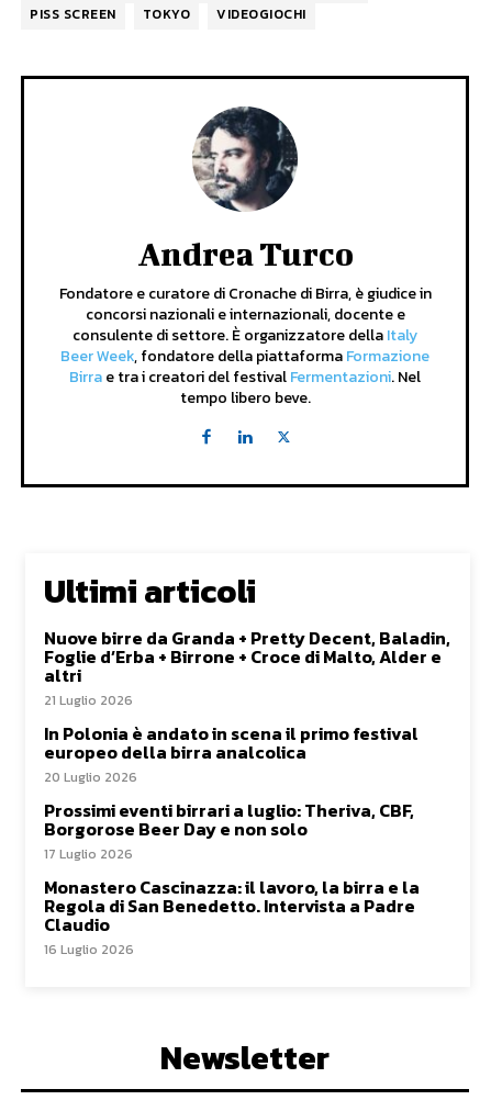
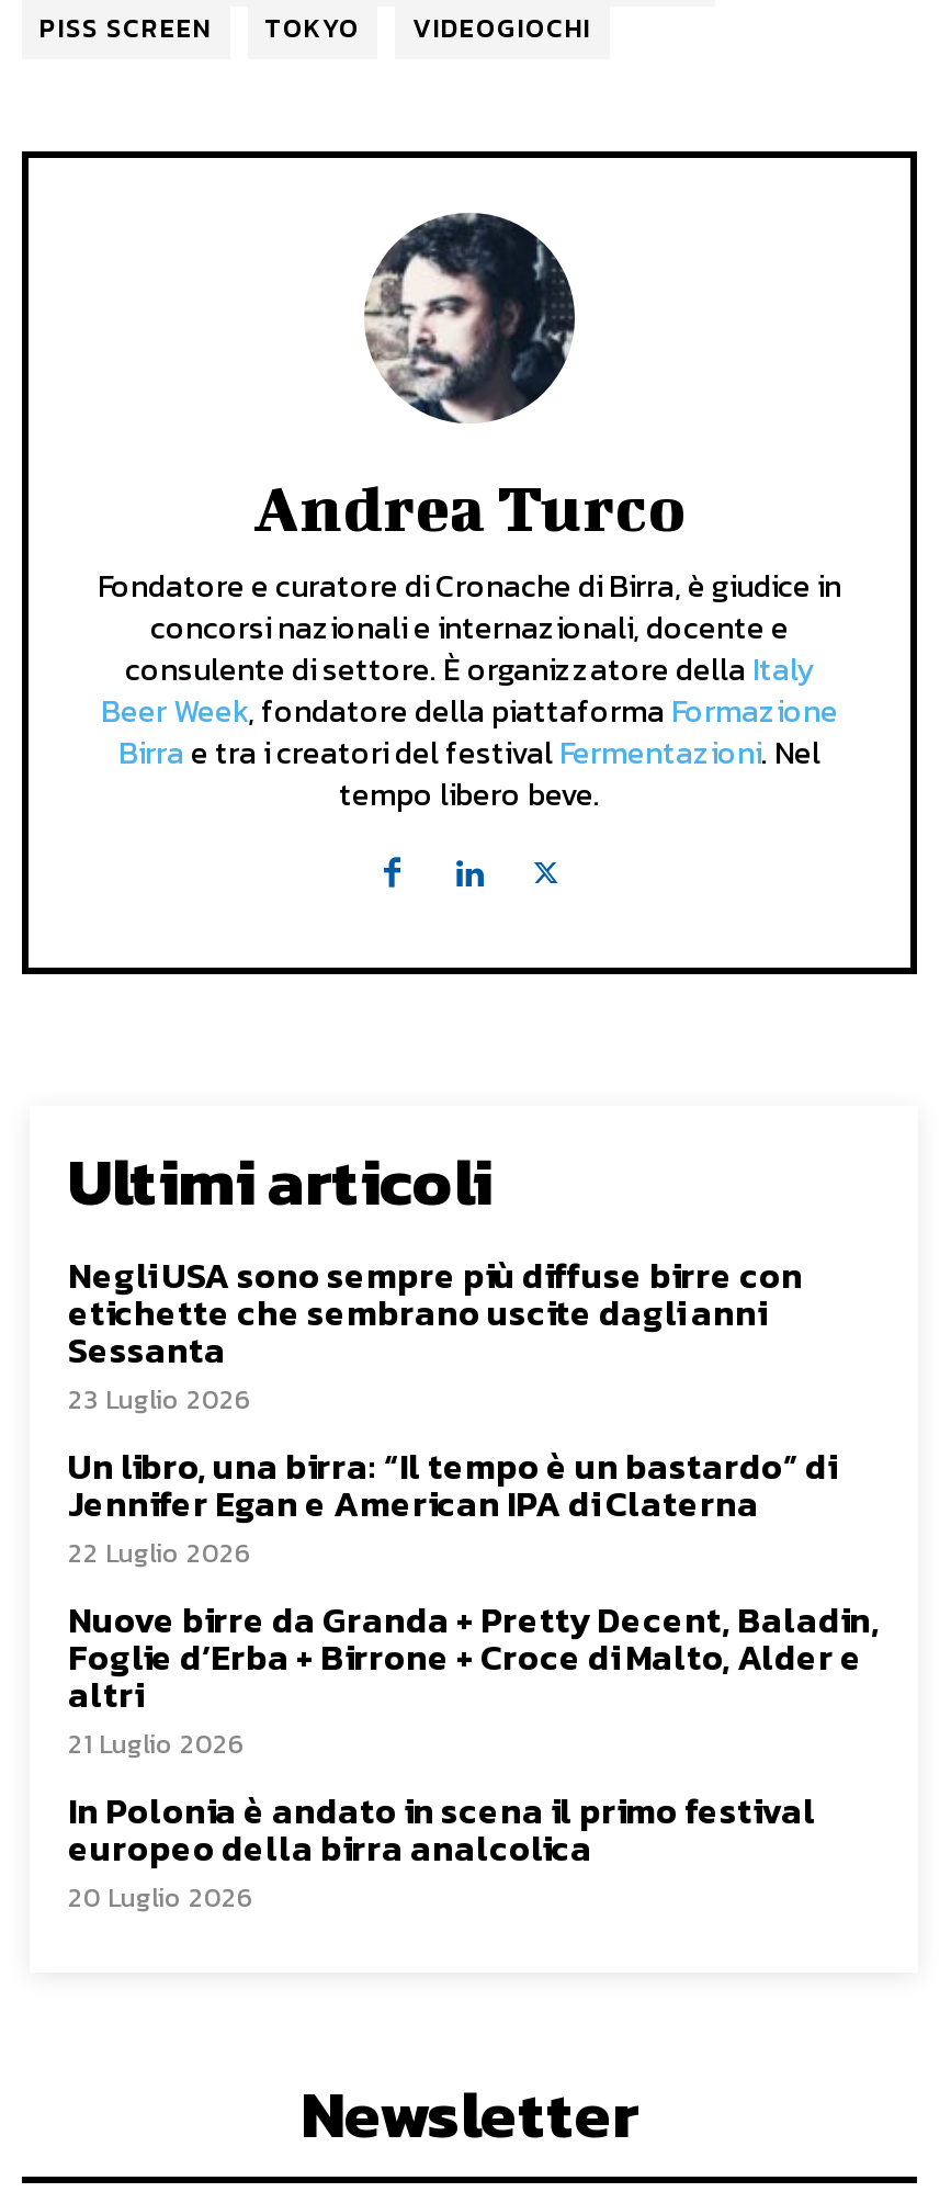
+ Negli USA sono sempre più diffuse birre con
+ etichette che sembrano uscite dagli anni
+ Sessanta
+ 23 Luglio 2026
+ Un libro, una birra: “Il tempo è un bastardo” di
+ Jennifer Egan e American IPA di Claterna
+ 22 Luglio 2026

moved down: Nuove birre da Granda + Pretty Decent, Baladin, | Foglie d’Erba + Birrone + Croce di Malto, Alder e | altri | 21 Luglio 2026 | In Polonia è andato in scena il primo festival | europeo della birra analcolica | 20 Luglio 2026

- Prossimi eventi birrari a luglio: Theriva, CBF,
- Borgorose Beer Day e non solo
- 17 Luglio 2026
- Monastero Cascinazza: il lavoro, la birra e la
- Regola di San Benedetto. Intervista a Padre
- Claudio
- 16 Luglio 2026
